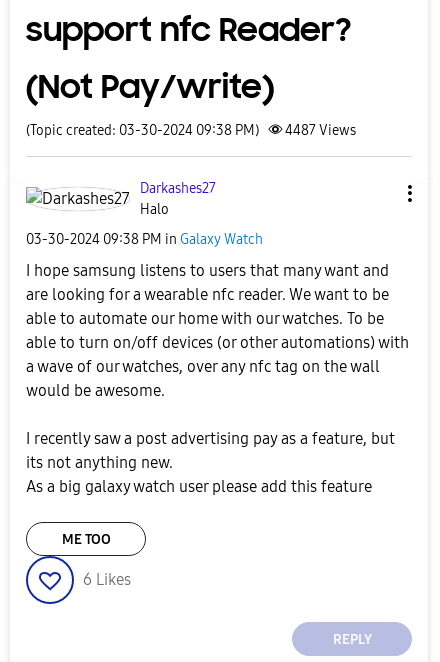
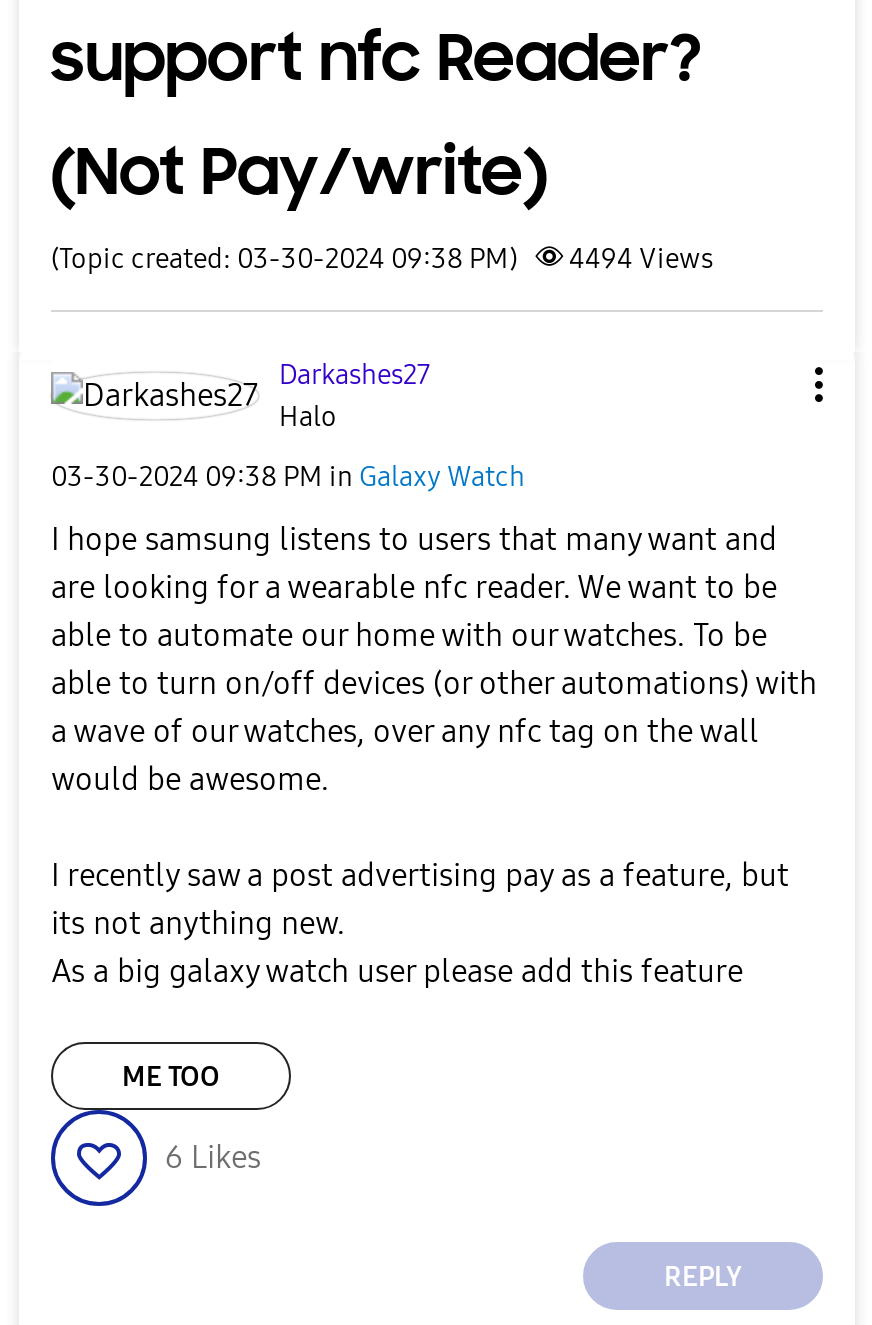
- (Topic created: 03-30-2024 09:38 PM) 4487 Views
+ (Topic created: 03-30-2024 09:38 PM) 4494 Views
